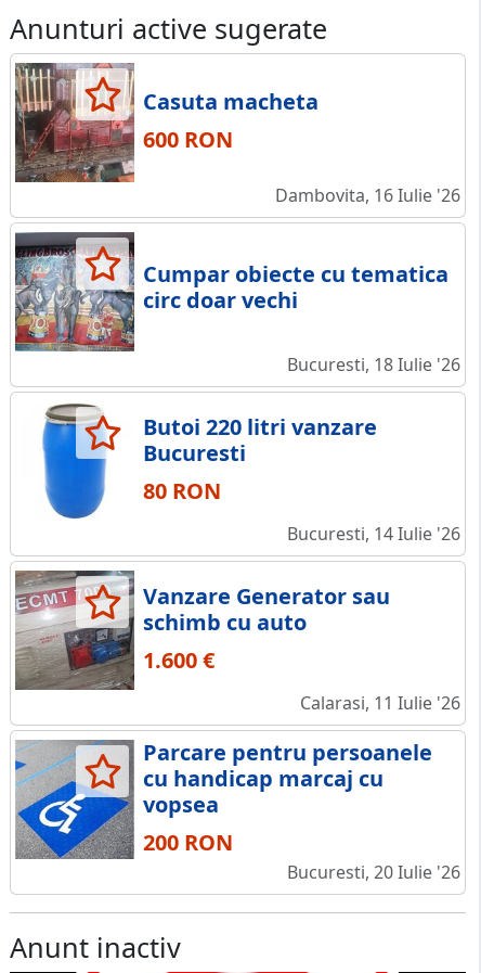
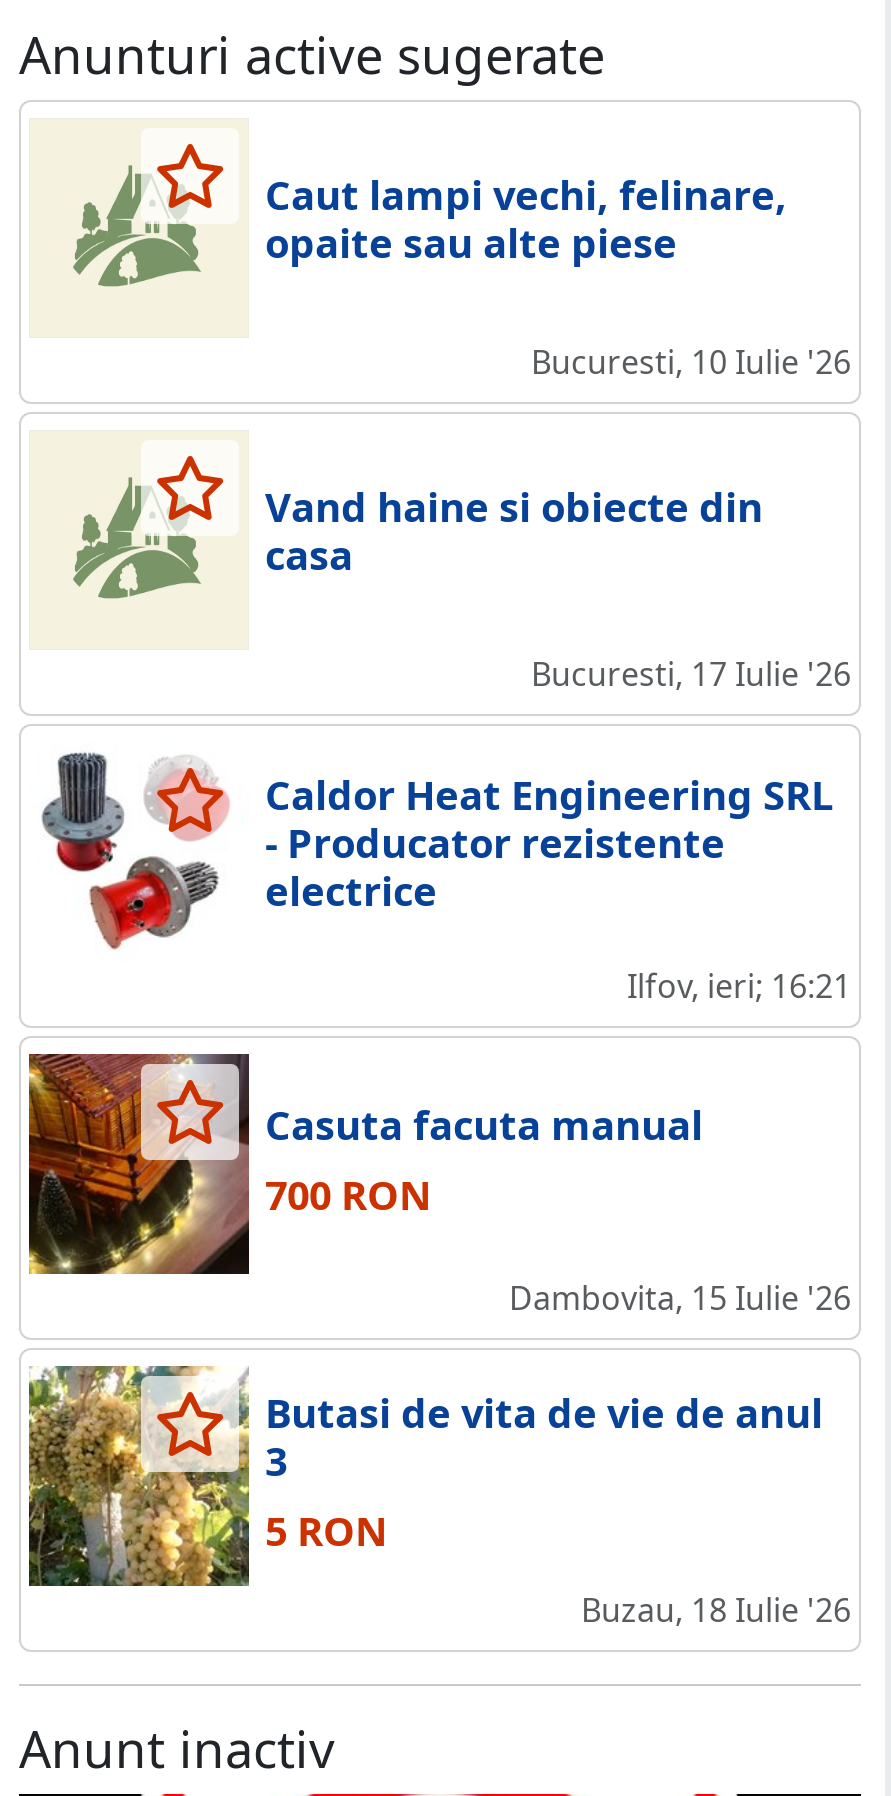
- [image]
- Casuta macheta
- 600 RON
- Dambovita, 16 Iulie '26
- Cumpar obiecte cu tematica
- circ doar vechi
- Bucuresti, 18 Iulie '26
- Butoi 220 litri vanzare
- Bucuresti
- 80 RON
- Bucuresti, 14 Iulie '26
- Vanzare Generator sau
- schimb cu auto
- 1.600 €
- Calarasi, 11 Iulie '26
- Parcare pentru persoanele
- cu handicap marcaj cu
- vopsea
- 200 RON
- Bucuresti, 20 Iulie '26
+ [image]
+ Caut lampi vechi, felinare,
+ opaite sau alte piese
+ Bucuresti, 10 Iulie '26
+ Vand haine si obiecte din
+ casa
+ Bucuresti, 17 Iulie '26
+ Caldor Heat Engineering SRL
+ - Producator rezistente
+ electrice
+ Ilfov, ieri; 16:21
+ Casuta facuta manual
+ 700 RON
+ Dambovita, 15 Iulie '26
+ Butasi de vita de vie de anul
+ 3
+ 5 RON
+ Buzau, 18 Iulie '26

- [image]
+ [image]

- [image]
+ [image]

- [image]
+ [image]

- [image]
+ [image]
